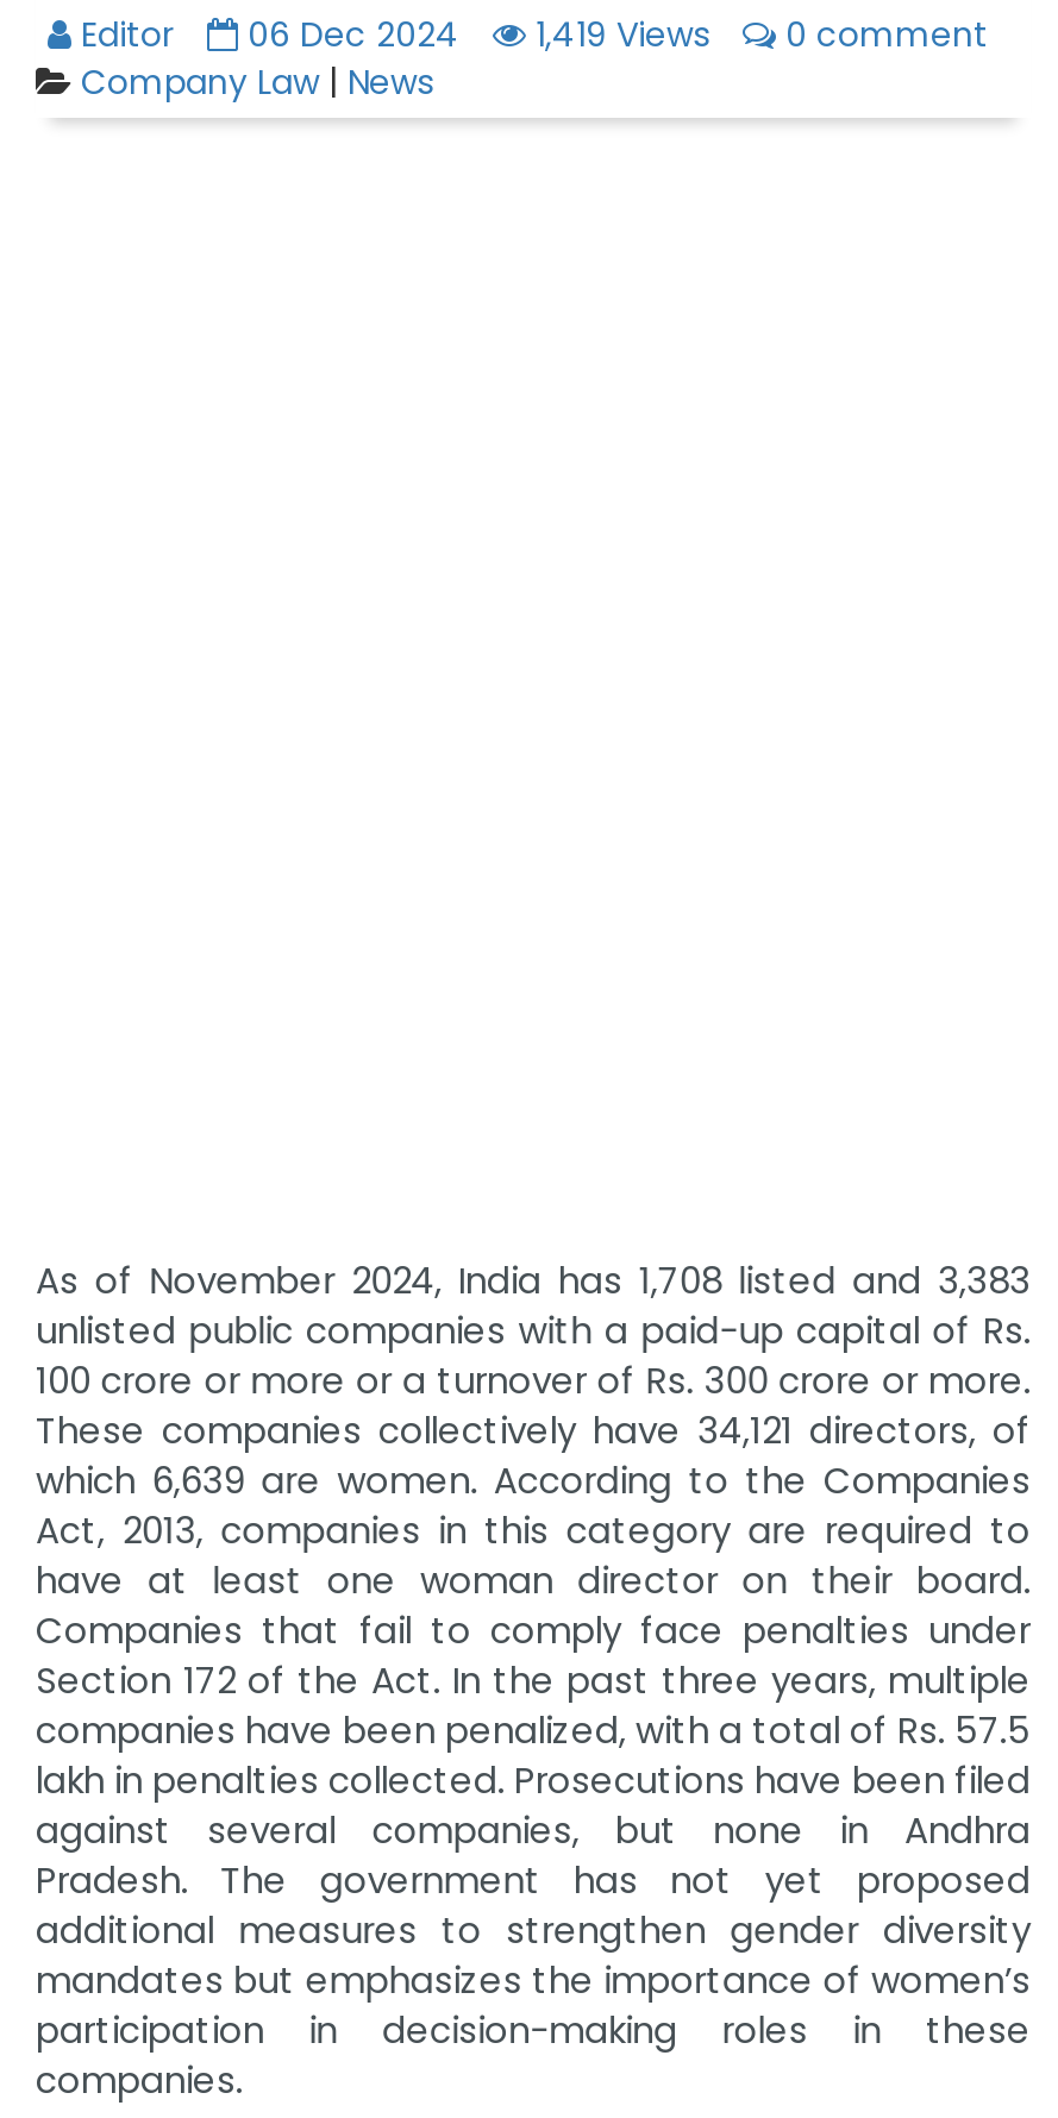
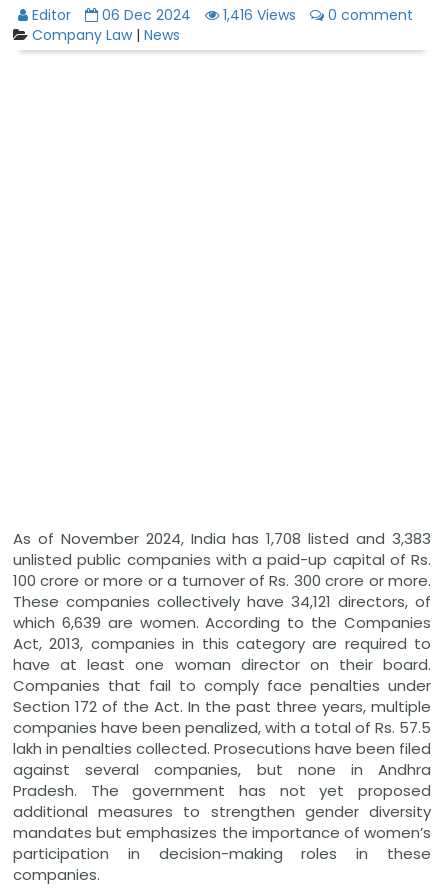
- Editor 06 Dec 2024 1,419 Views 0 comment
+ Editor 06 Dec 2024 1,416 Views 0 comment
